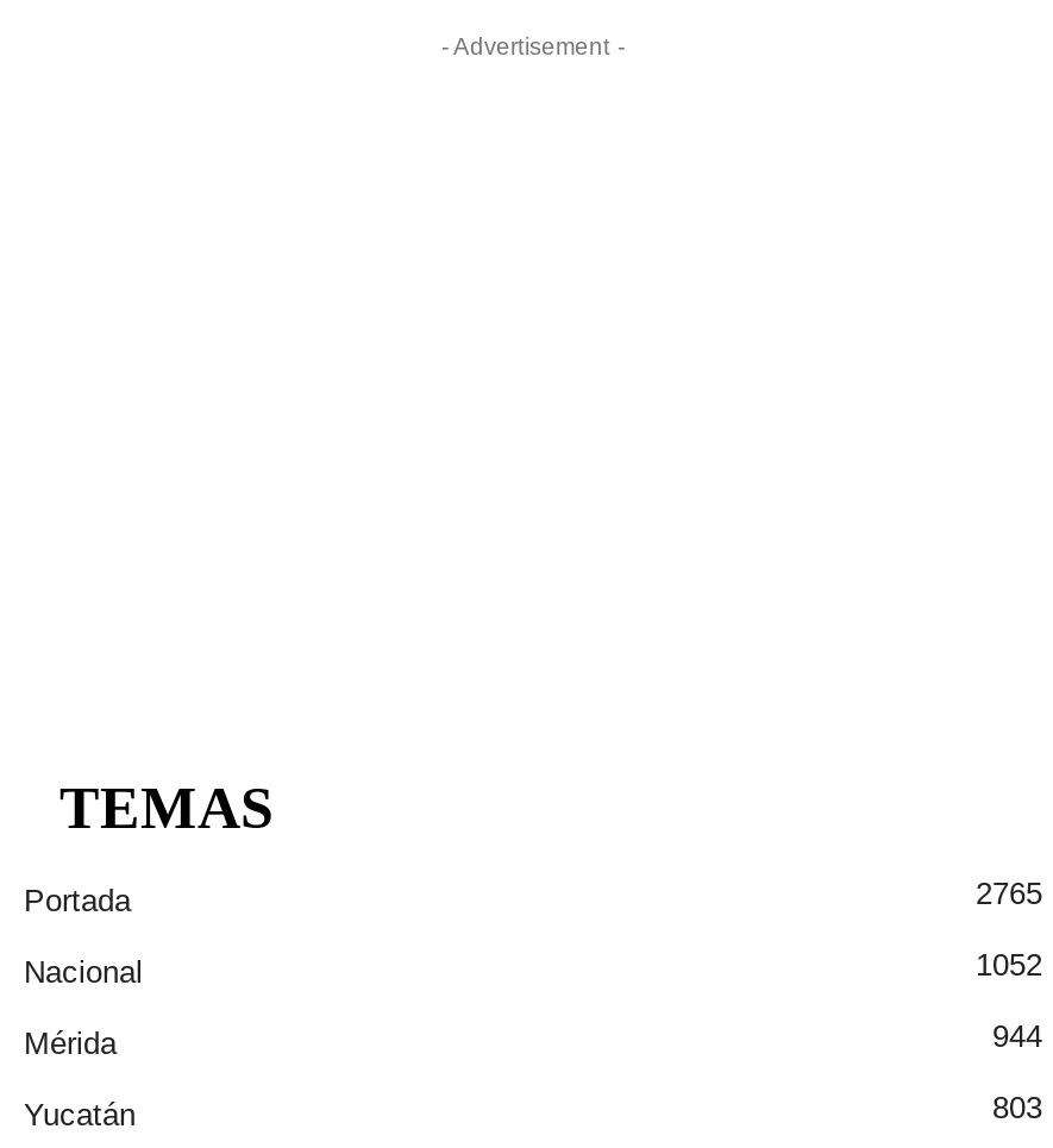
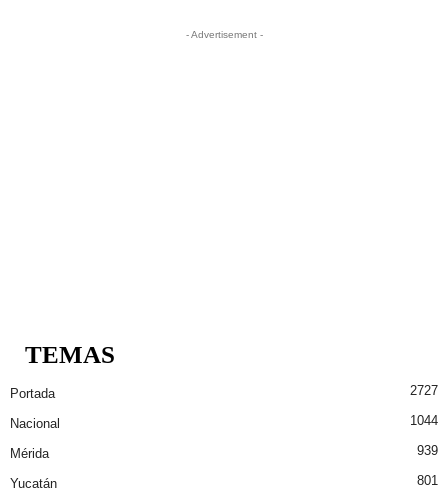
- 2765
+ 2727

- 1052
+ 1044

- 944
+ 939

- 803
+ 801
